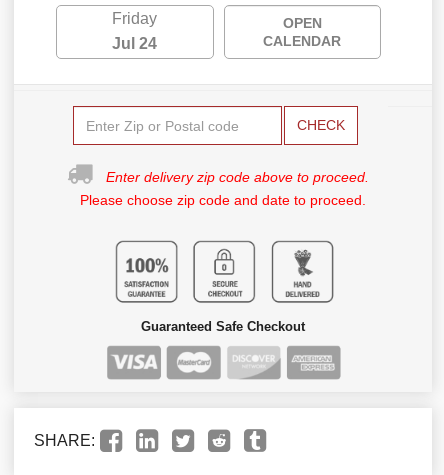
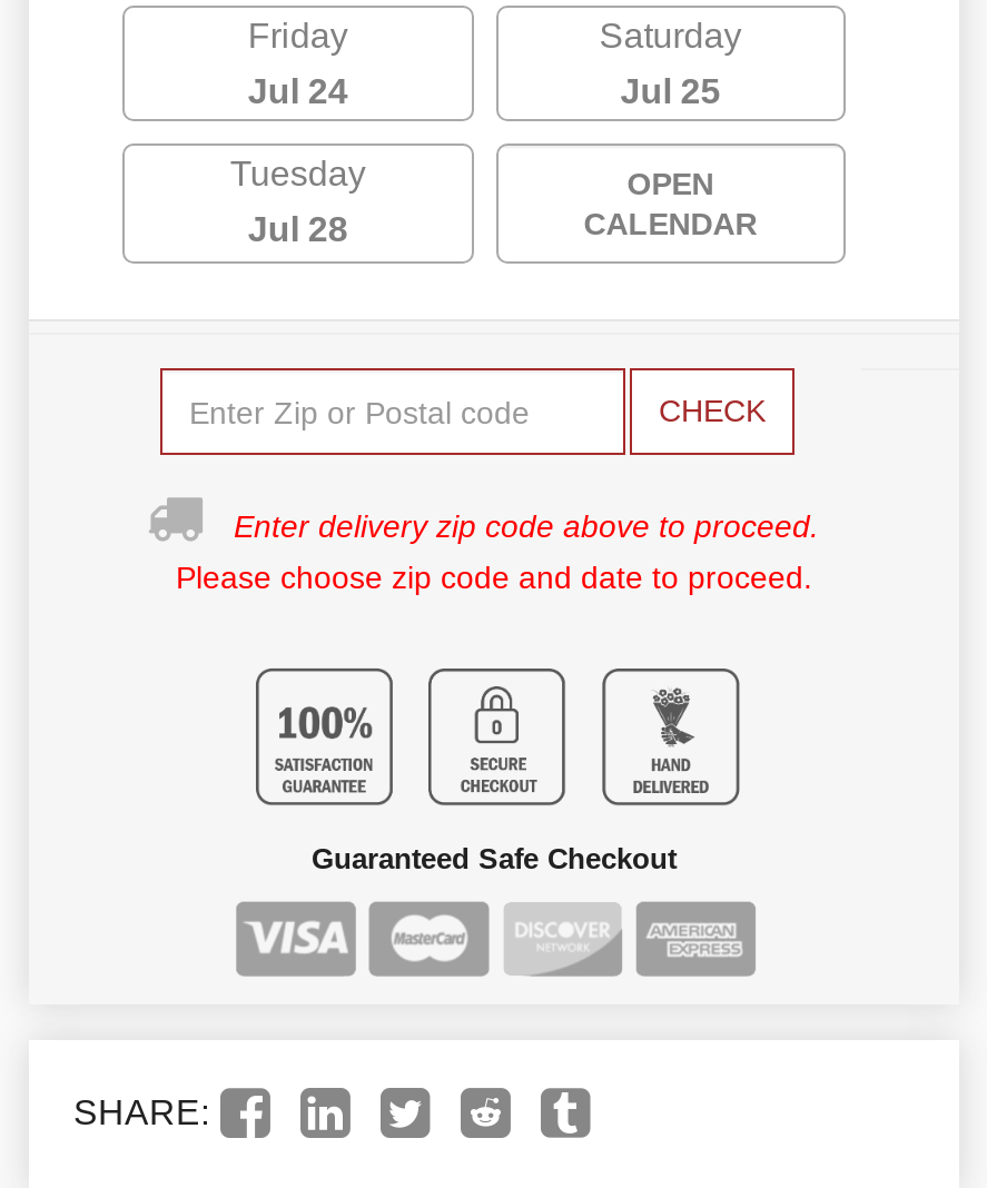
+ Saturday
+ Jul 25
+ Tuesday
+ Jul 28
